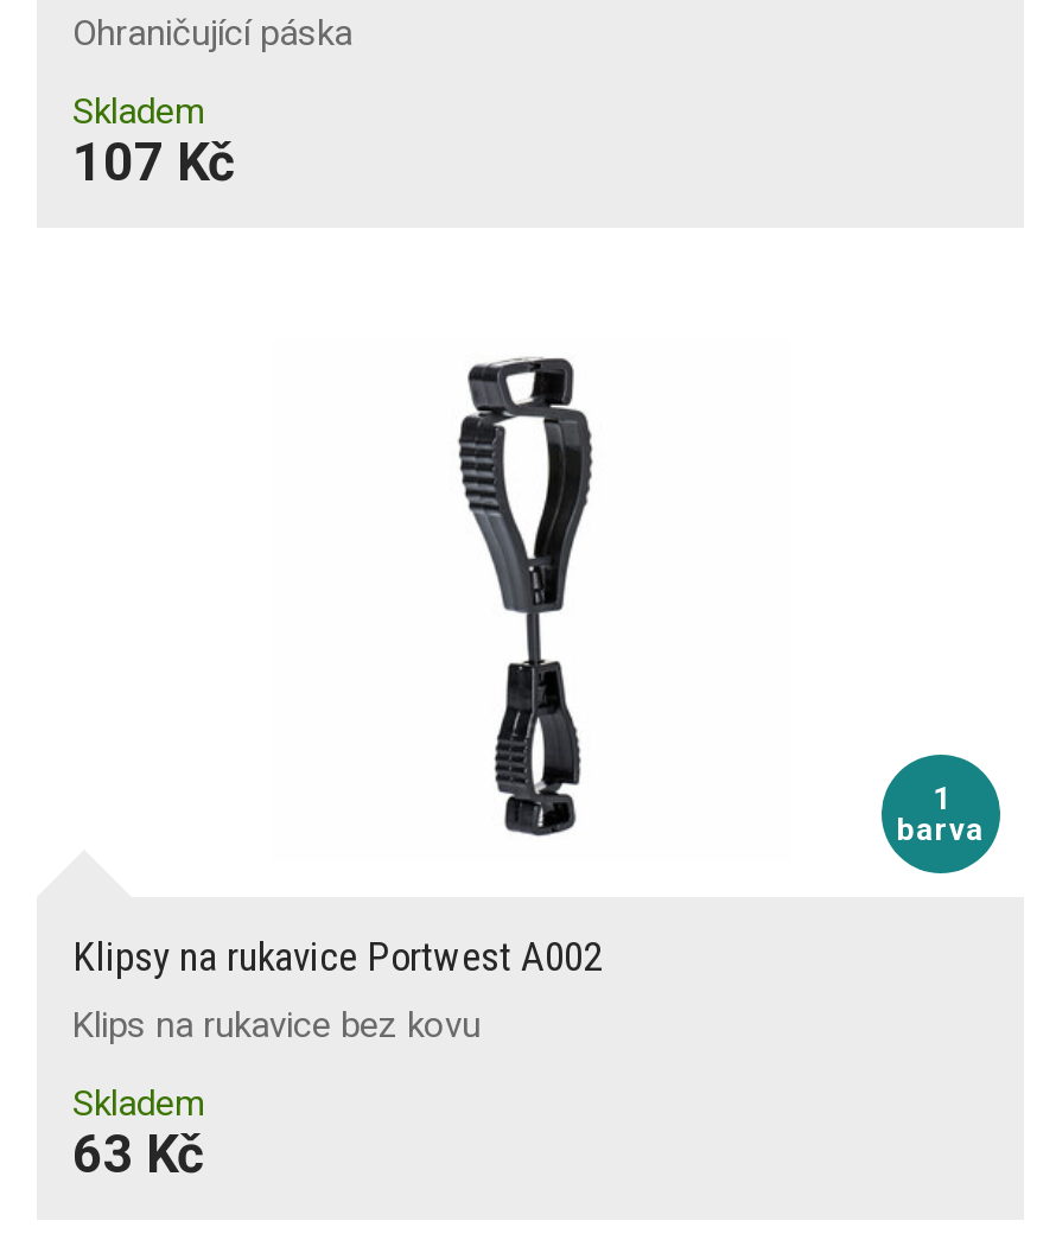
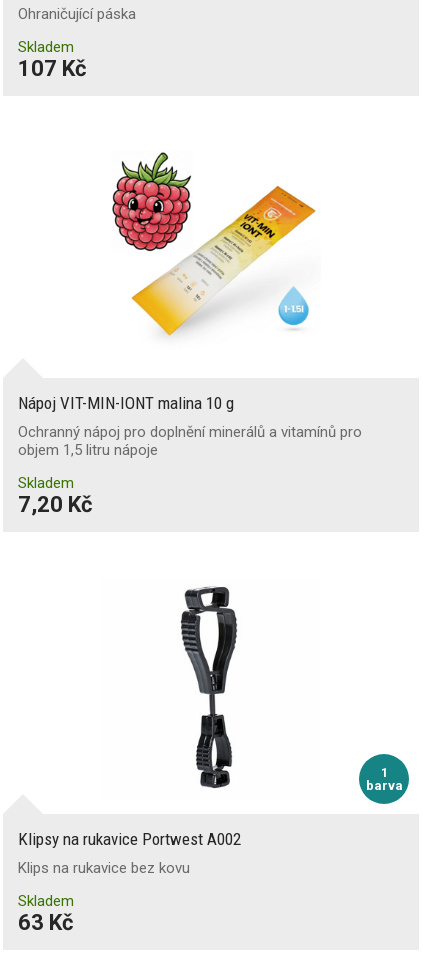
+ Nápoj VIT-MIN-IONT malina 10 g
+ Ochranný nápoj pro doplnění minerálů a vitamínů pro
+ objem 1,5 litru nápoje
+ Skladem
+ 7,20 Kč

+ [image]
